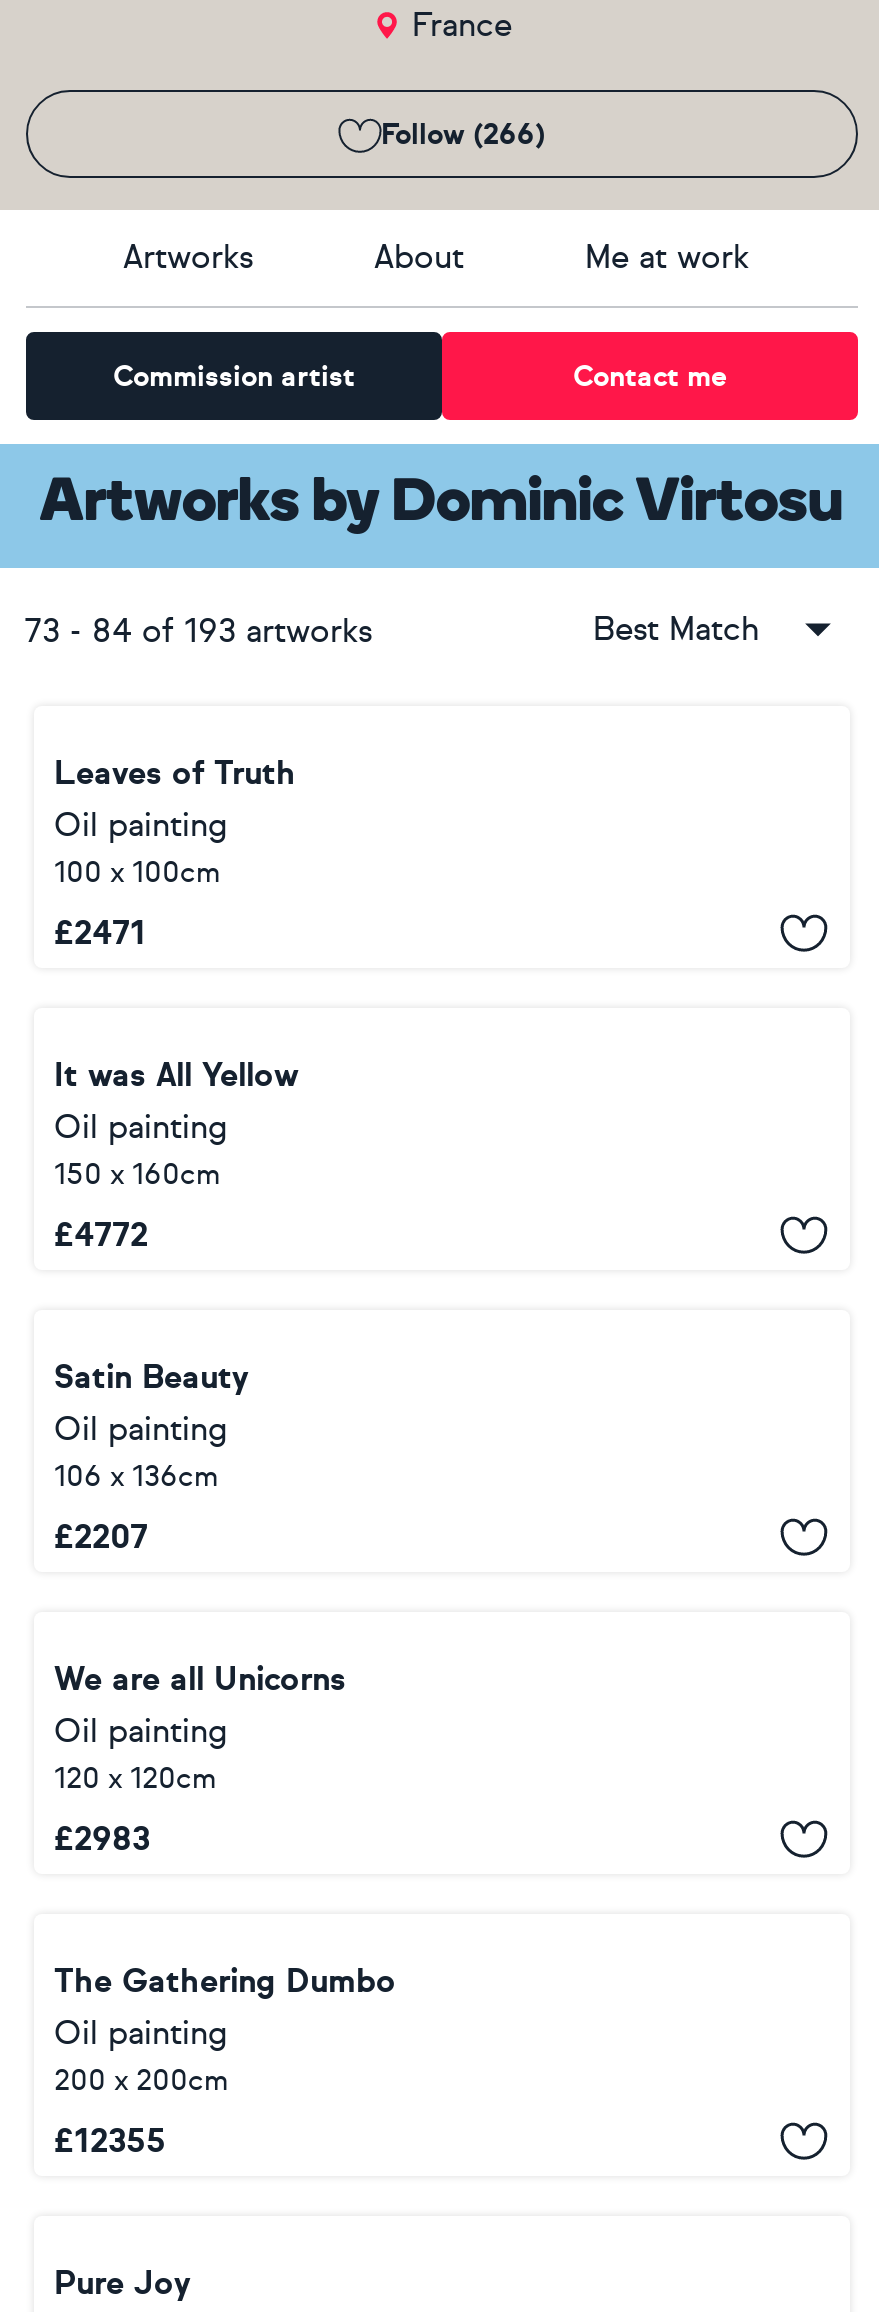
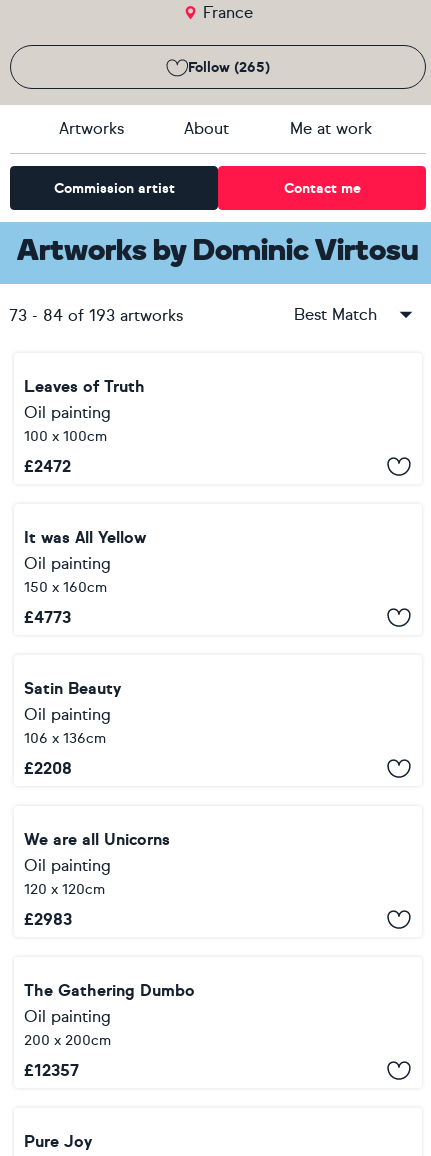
- Follow (266)
+ Follow (265)

- £2471
+ £2472

- £4772
+ £4773

- £2207
+ £2208

- £12355
+ £12357
